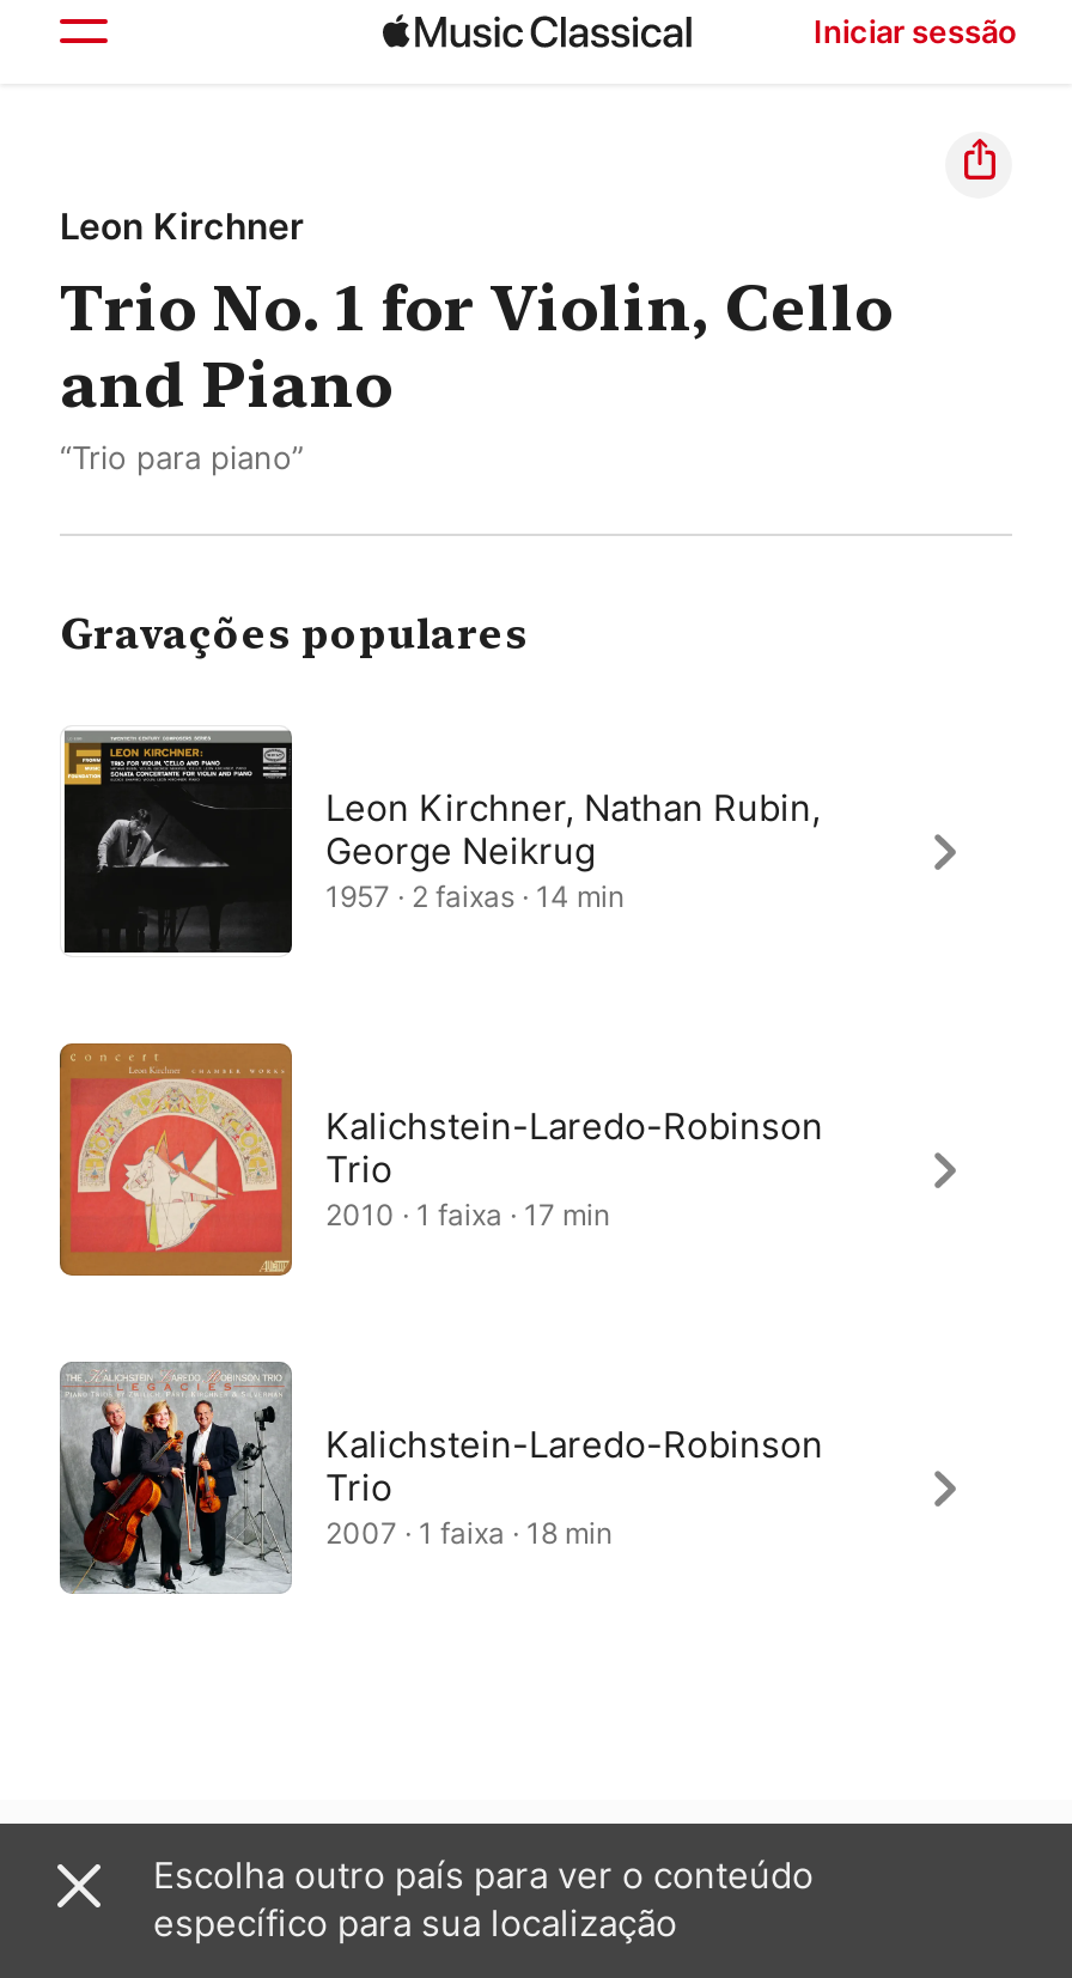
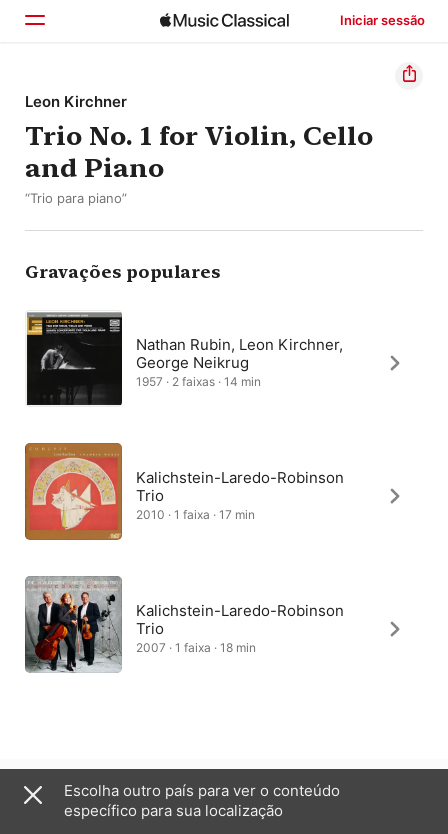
- Leon Kirchner, Nathan Rubin,
+ Nathan Rubin, Leon Kirchner,
